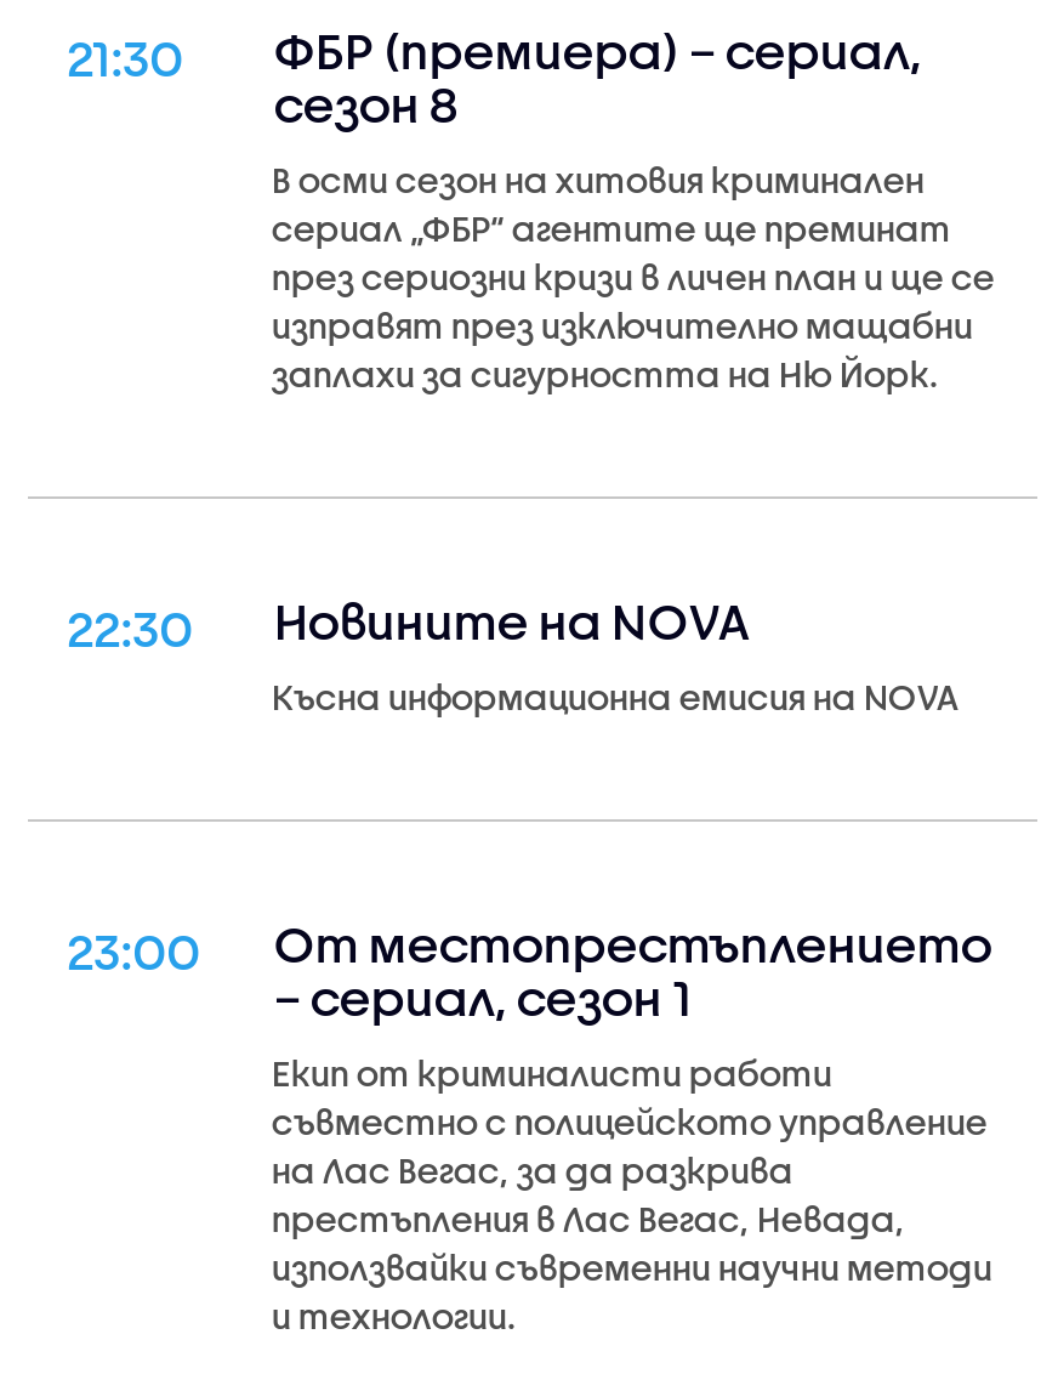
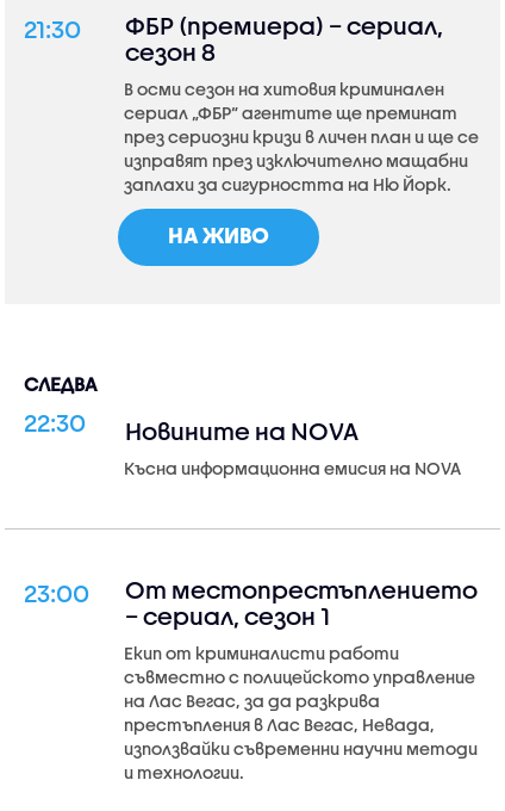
+ СЛЕДВА

+ НА ЖИВО
